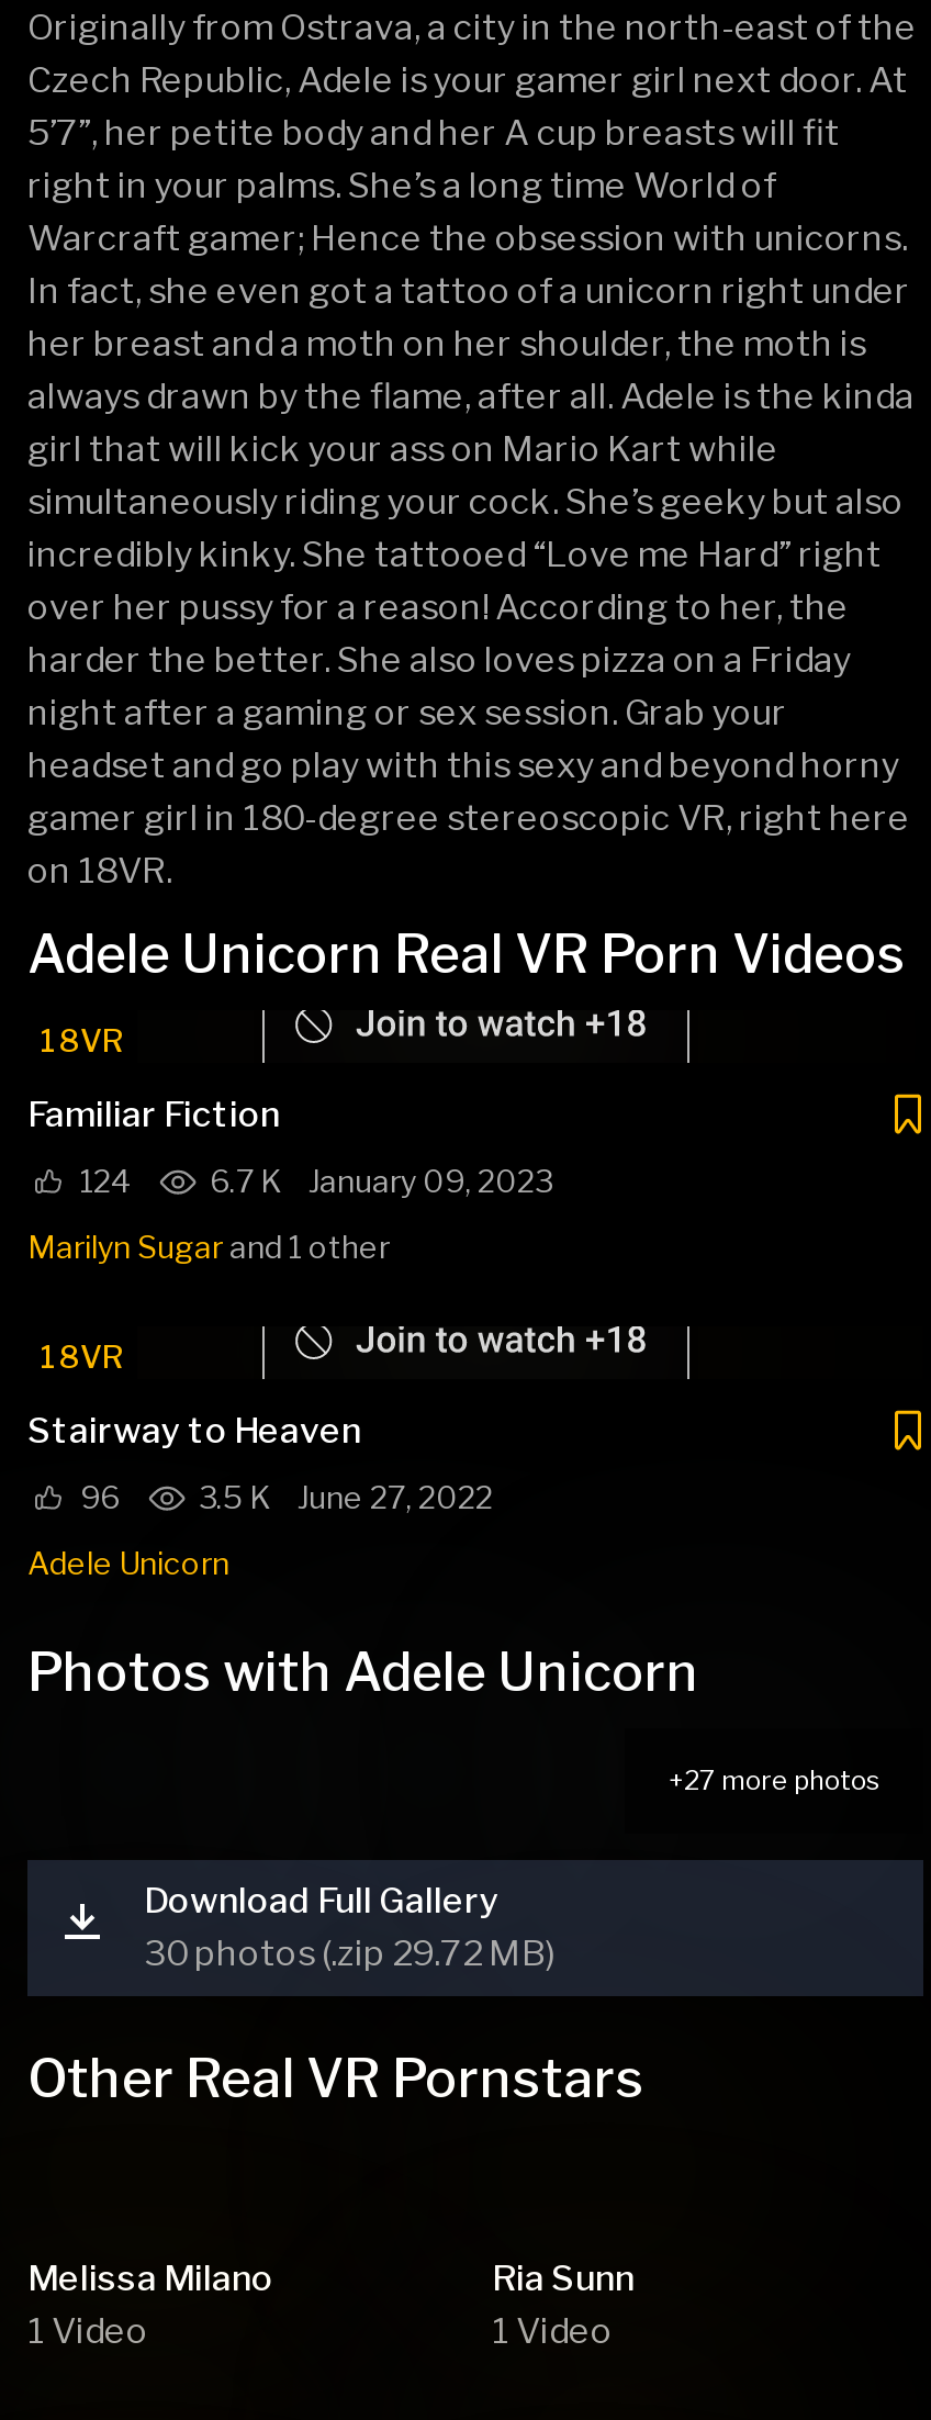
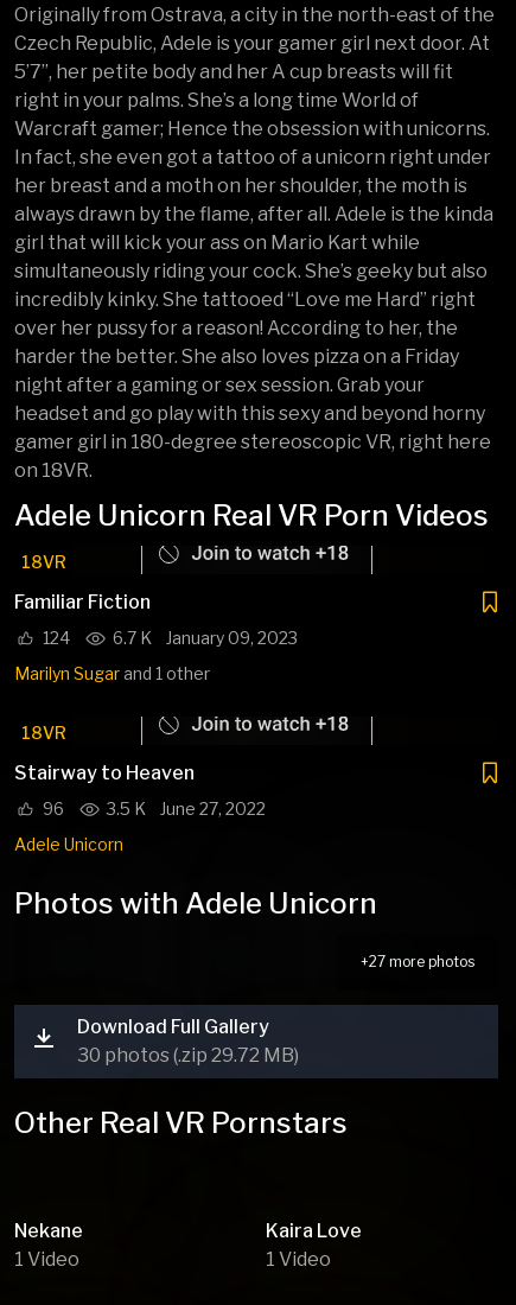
- Melissa Milano
+ Nekane

- Ria Sunn
+ Kaira Love
